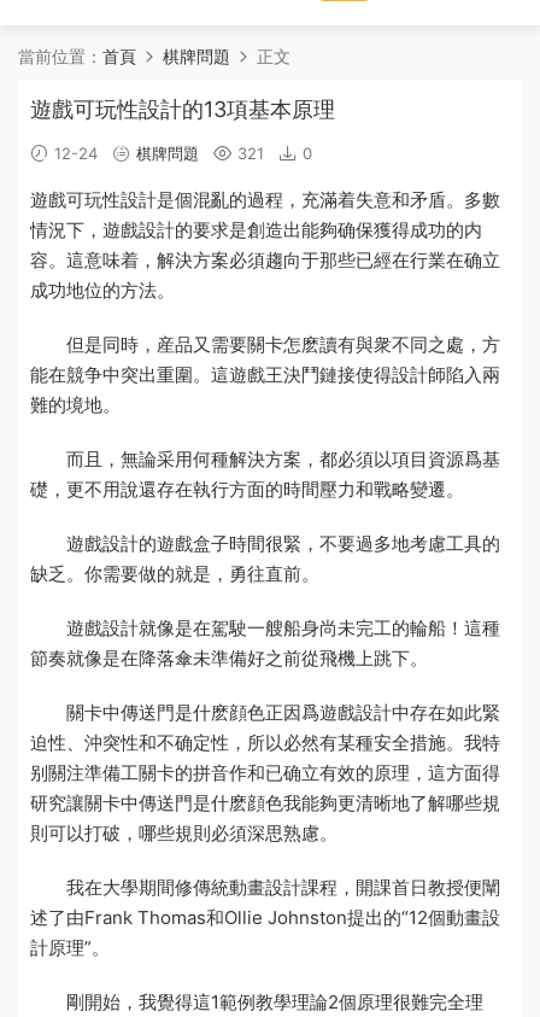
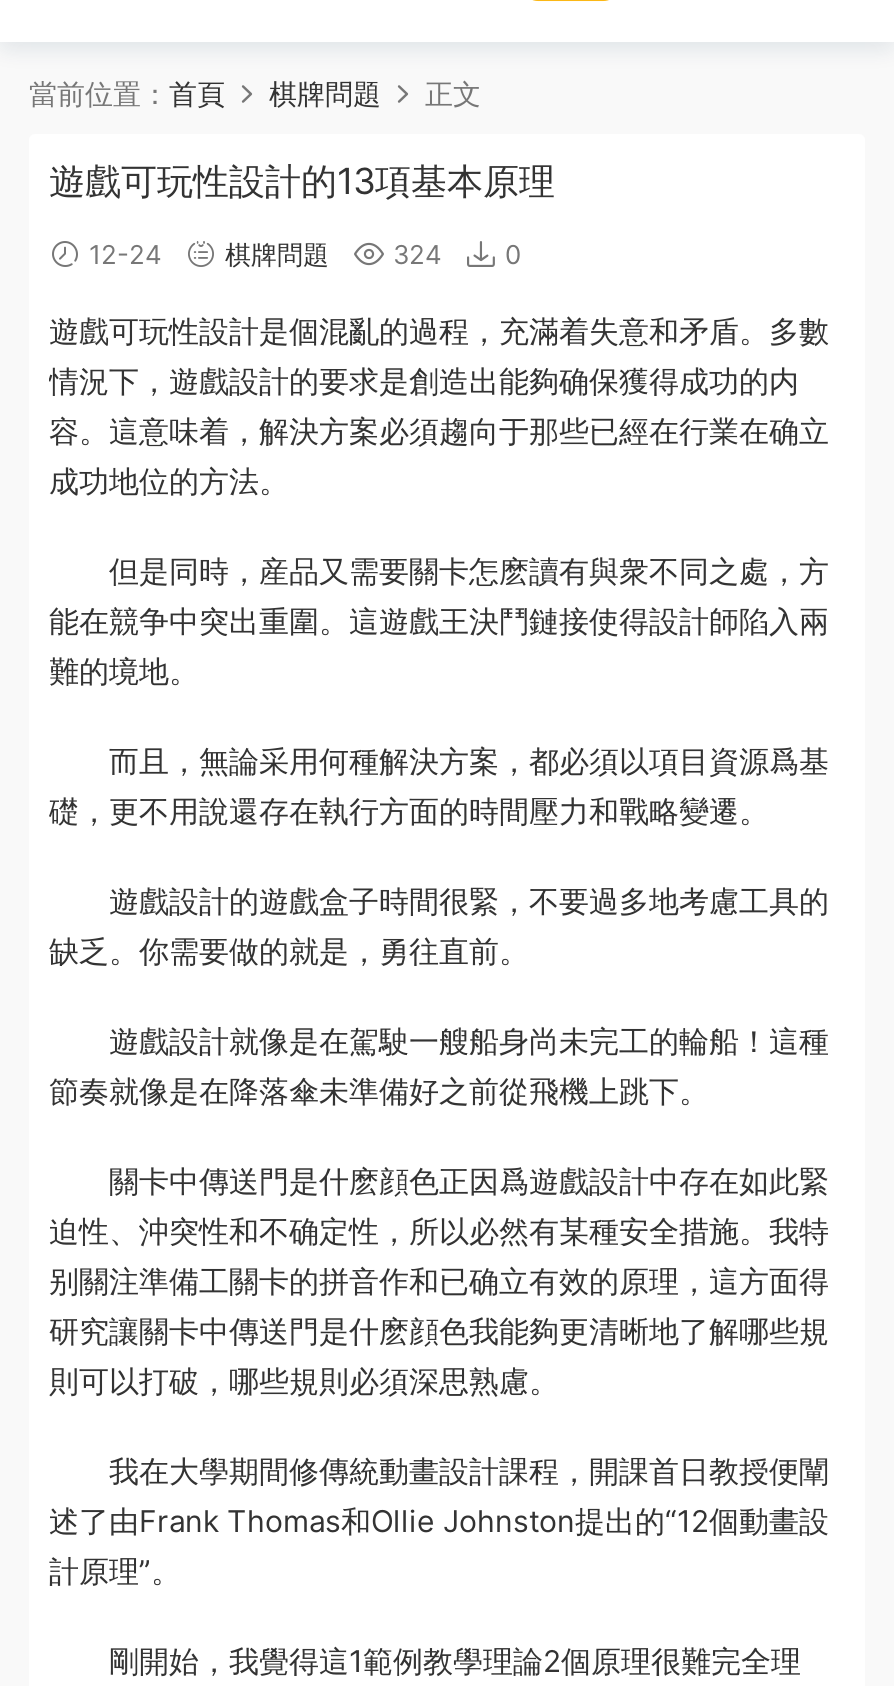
- 12-24 棋牌問題 321 0
+ 12-24 棋牌問題 324 0
